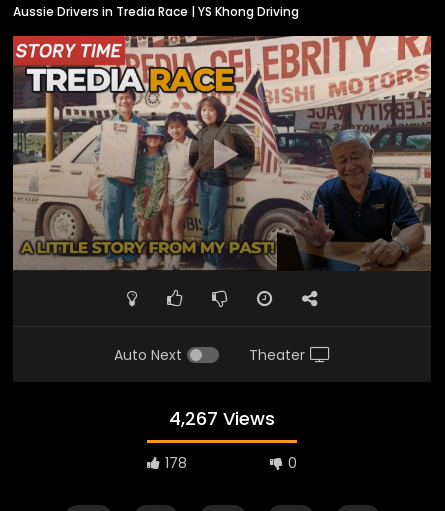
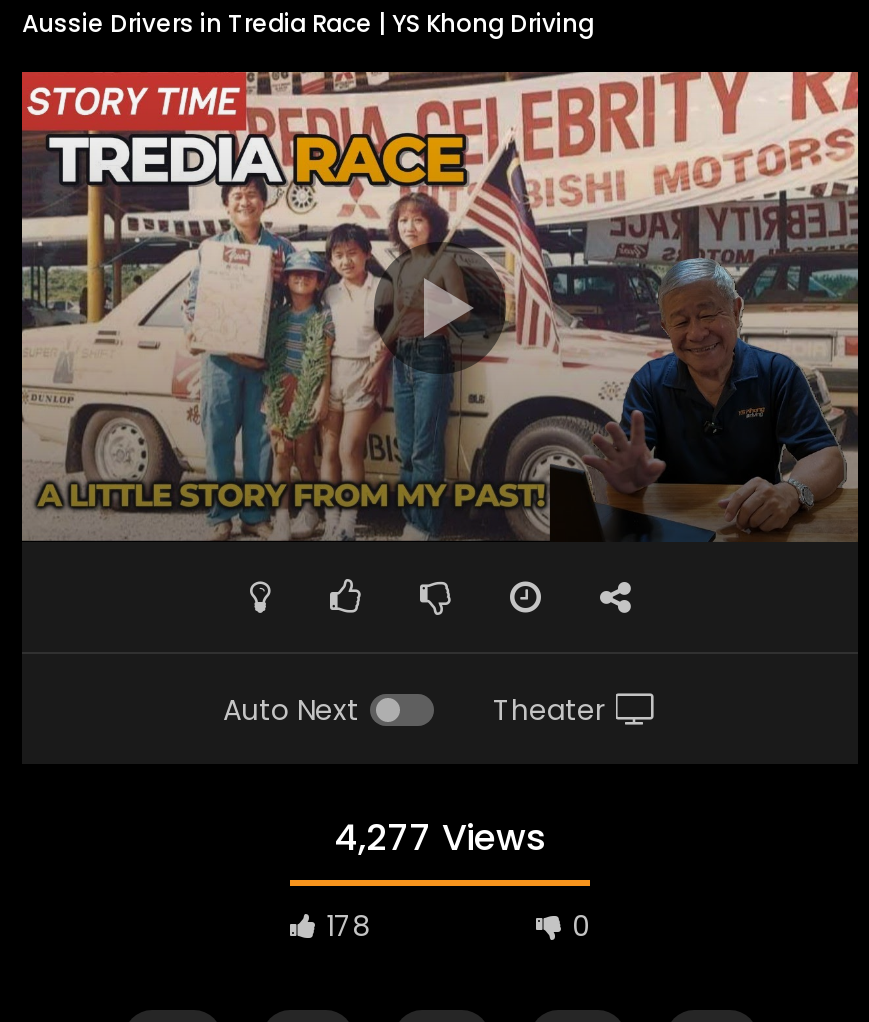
- 4,267 Views
+ 4,277 Views
